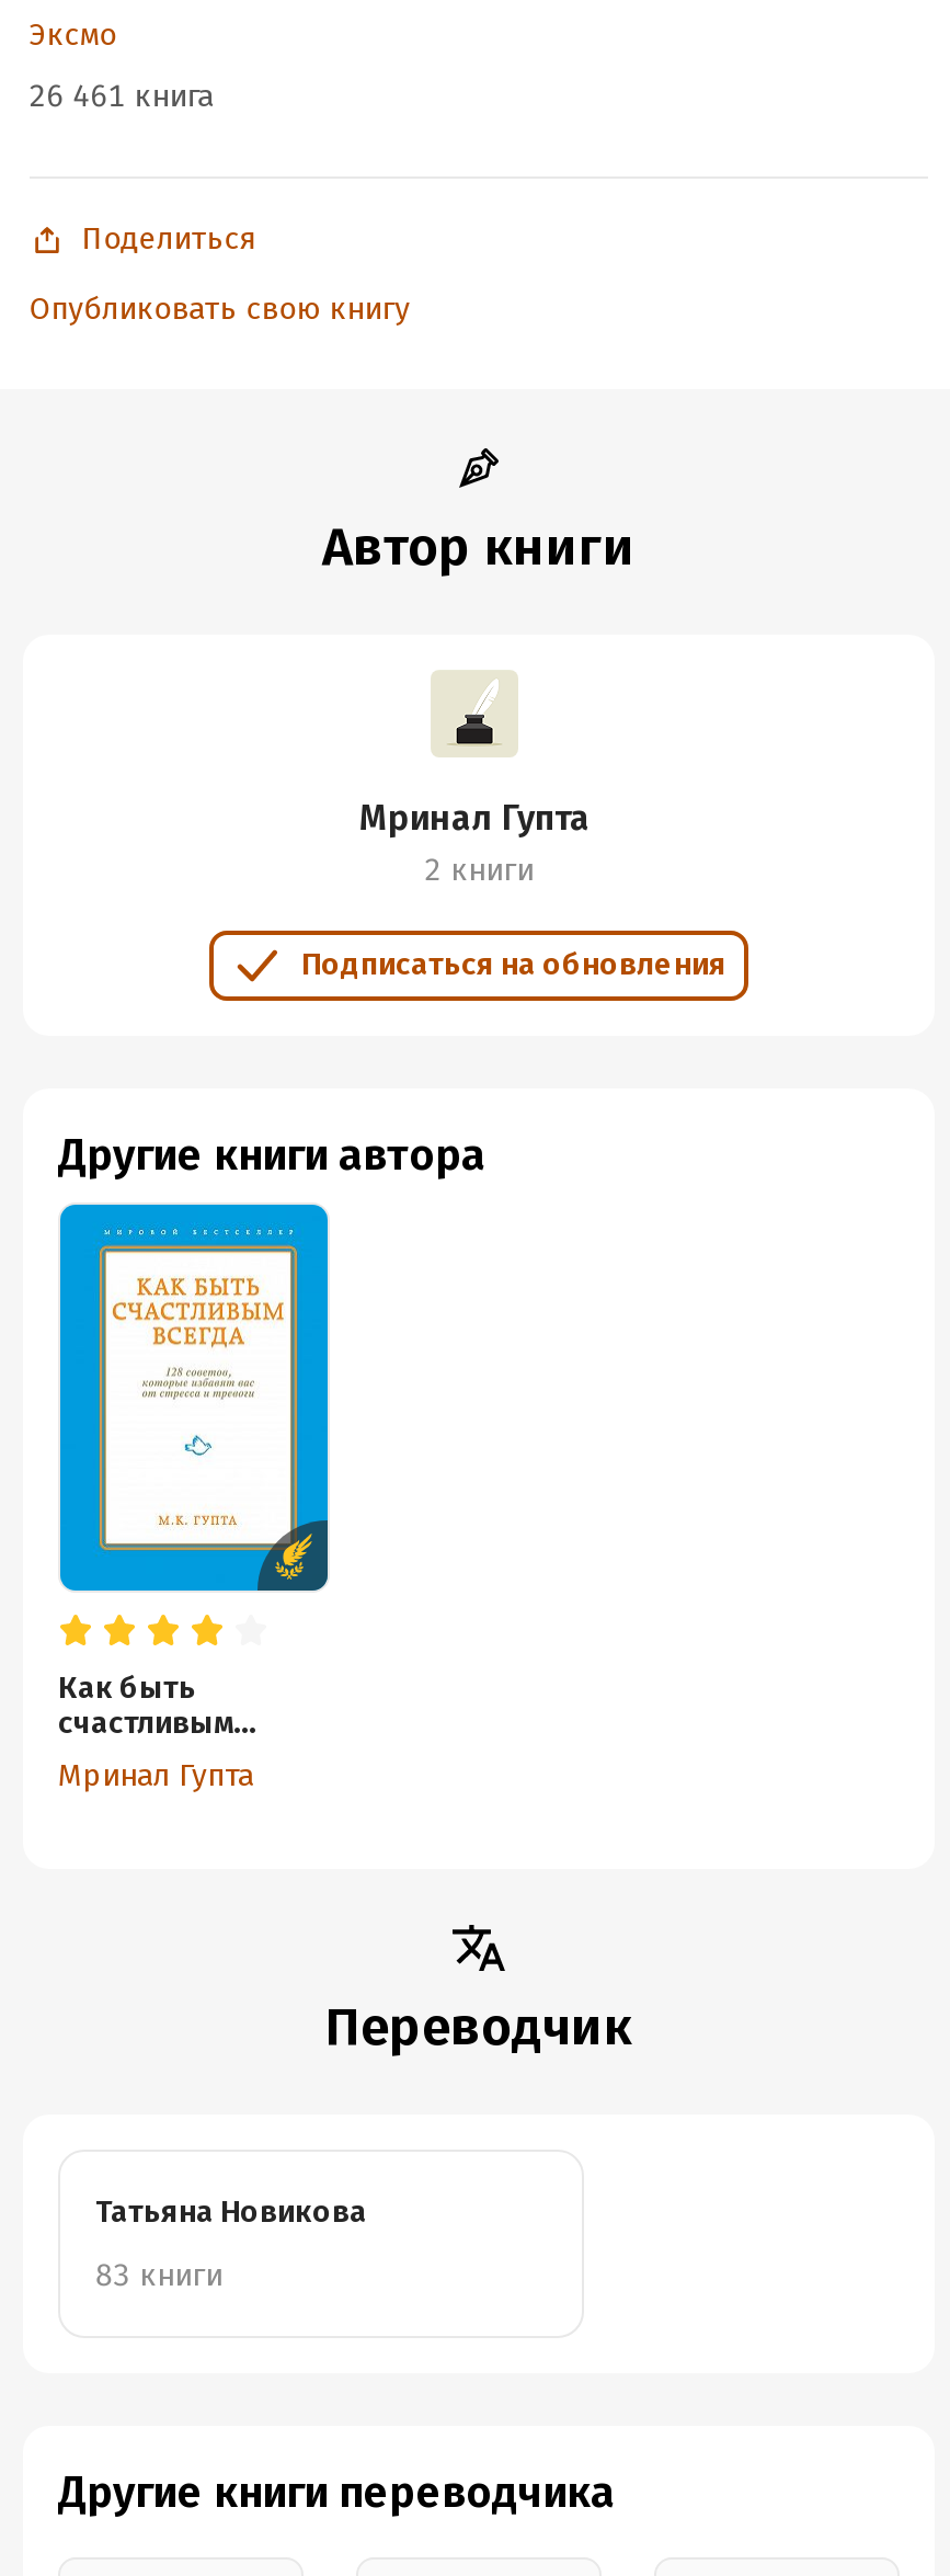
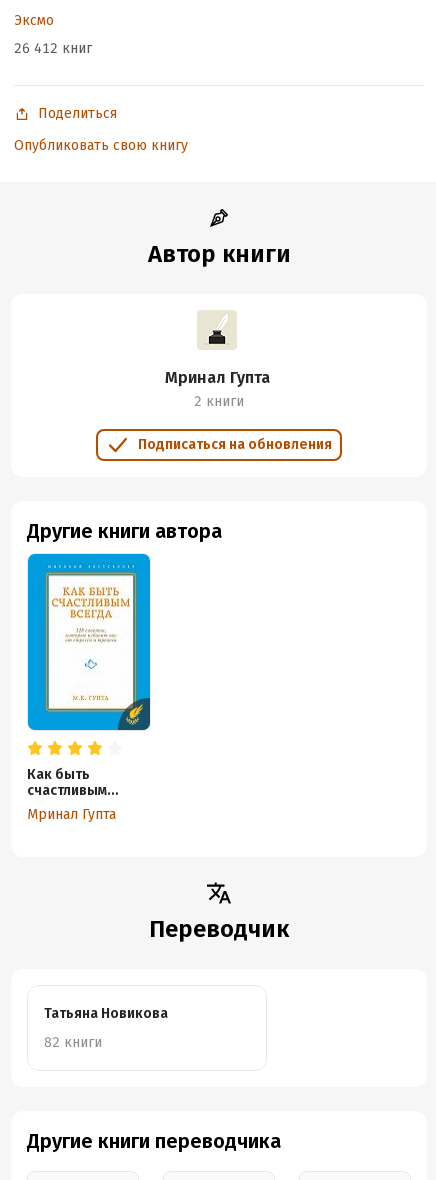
- 26 461 книга
+ 26 412 книг

- 83 книги
+ 82 книги
